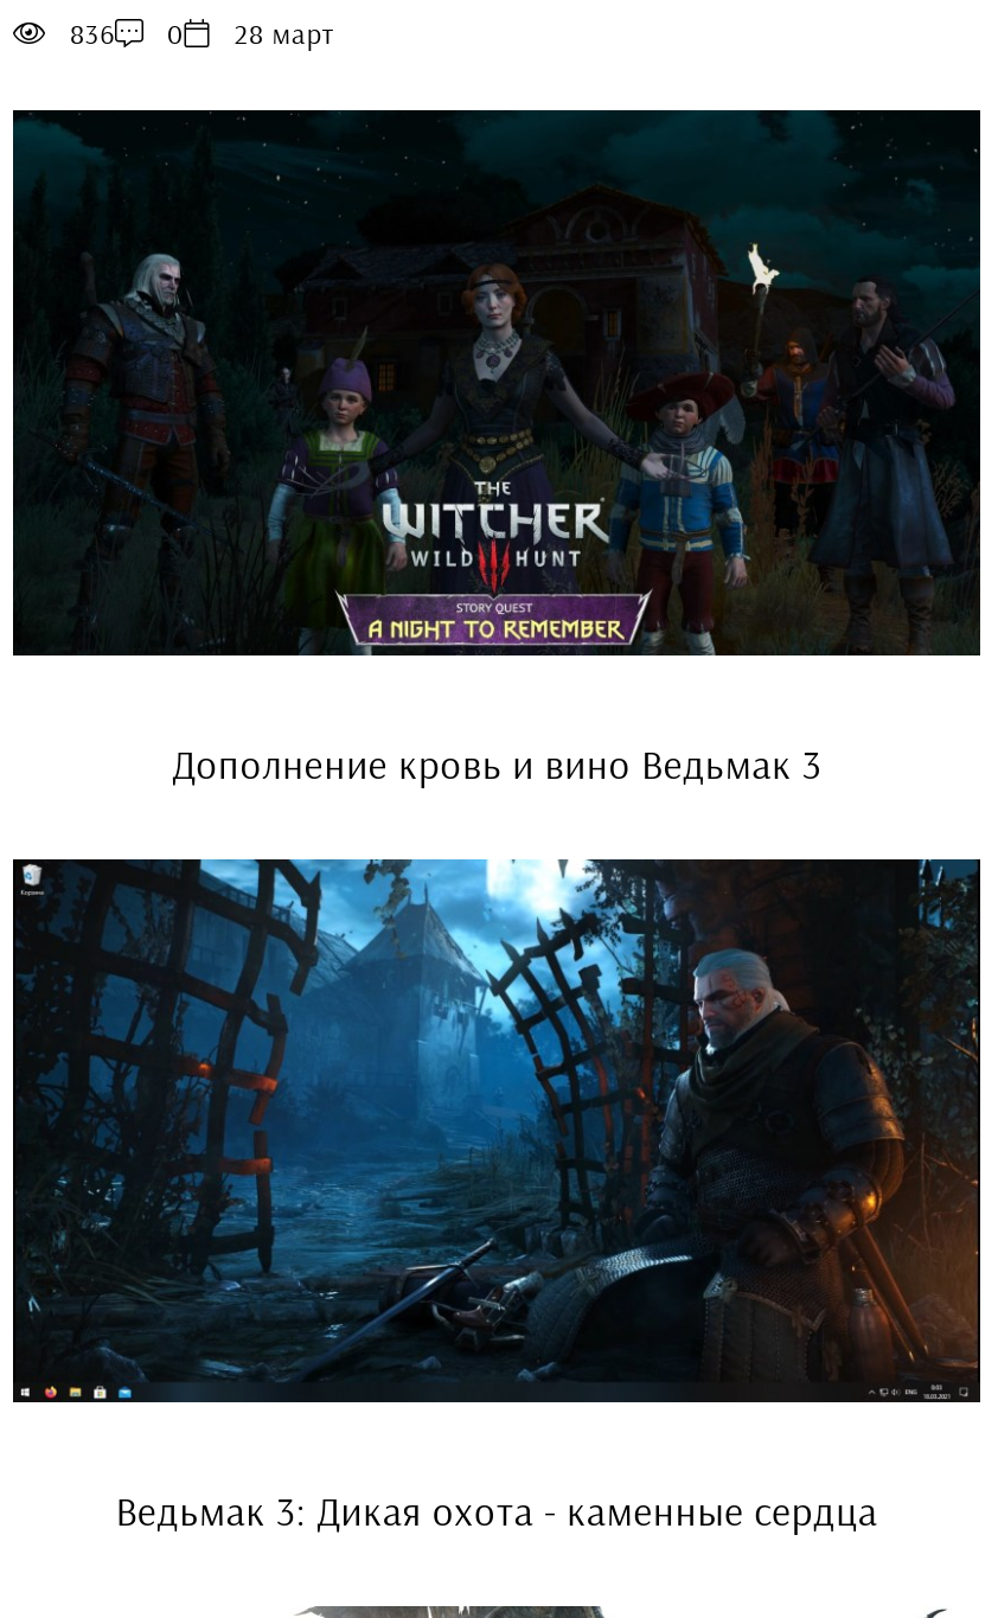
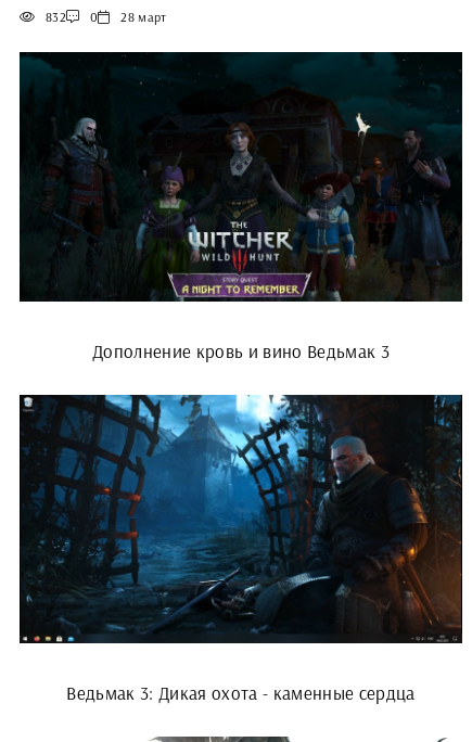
- 836 0 28 март
+ 832 0 28 март
